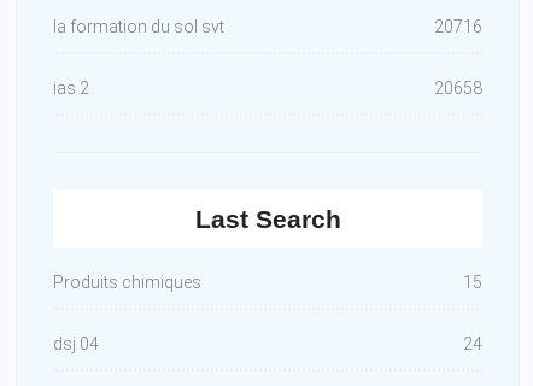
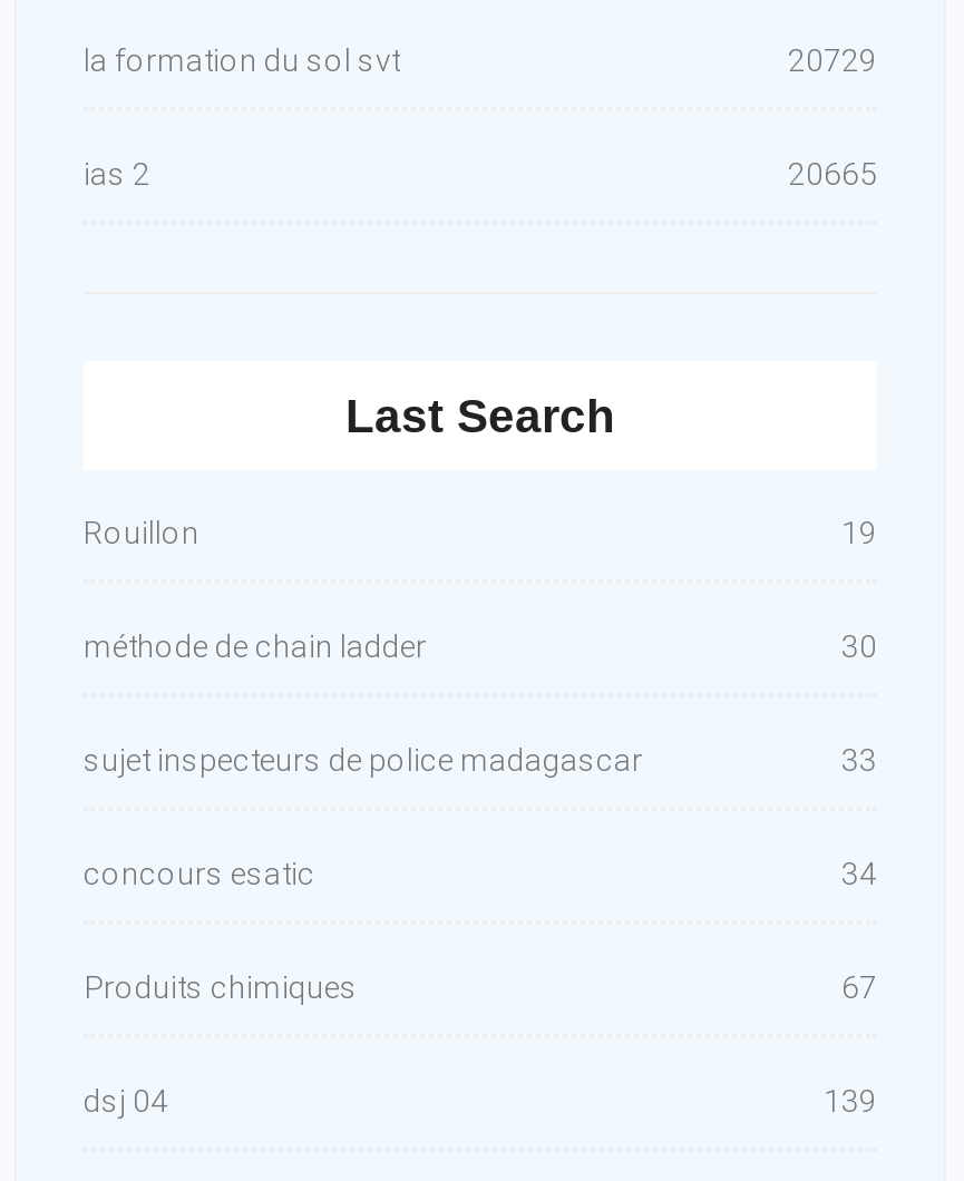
- 20716
+ 20729

- 20658
+ 20665

+ Rouillon
+ 19
+ méthode de chain ladder
+ 30
+ sujet inspecteurs de police madagascar
+ 33
+ concours esatic
+ 34

- 15
+ 67

- 24
+ 139
